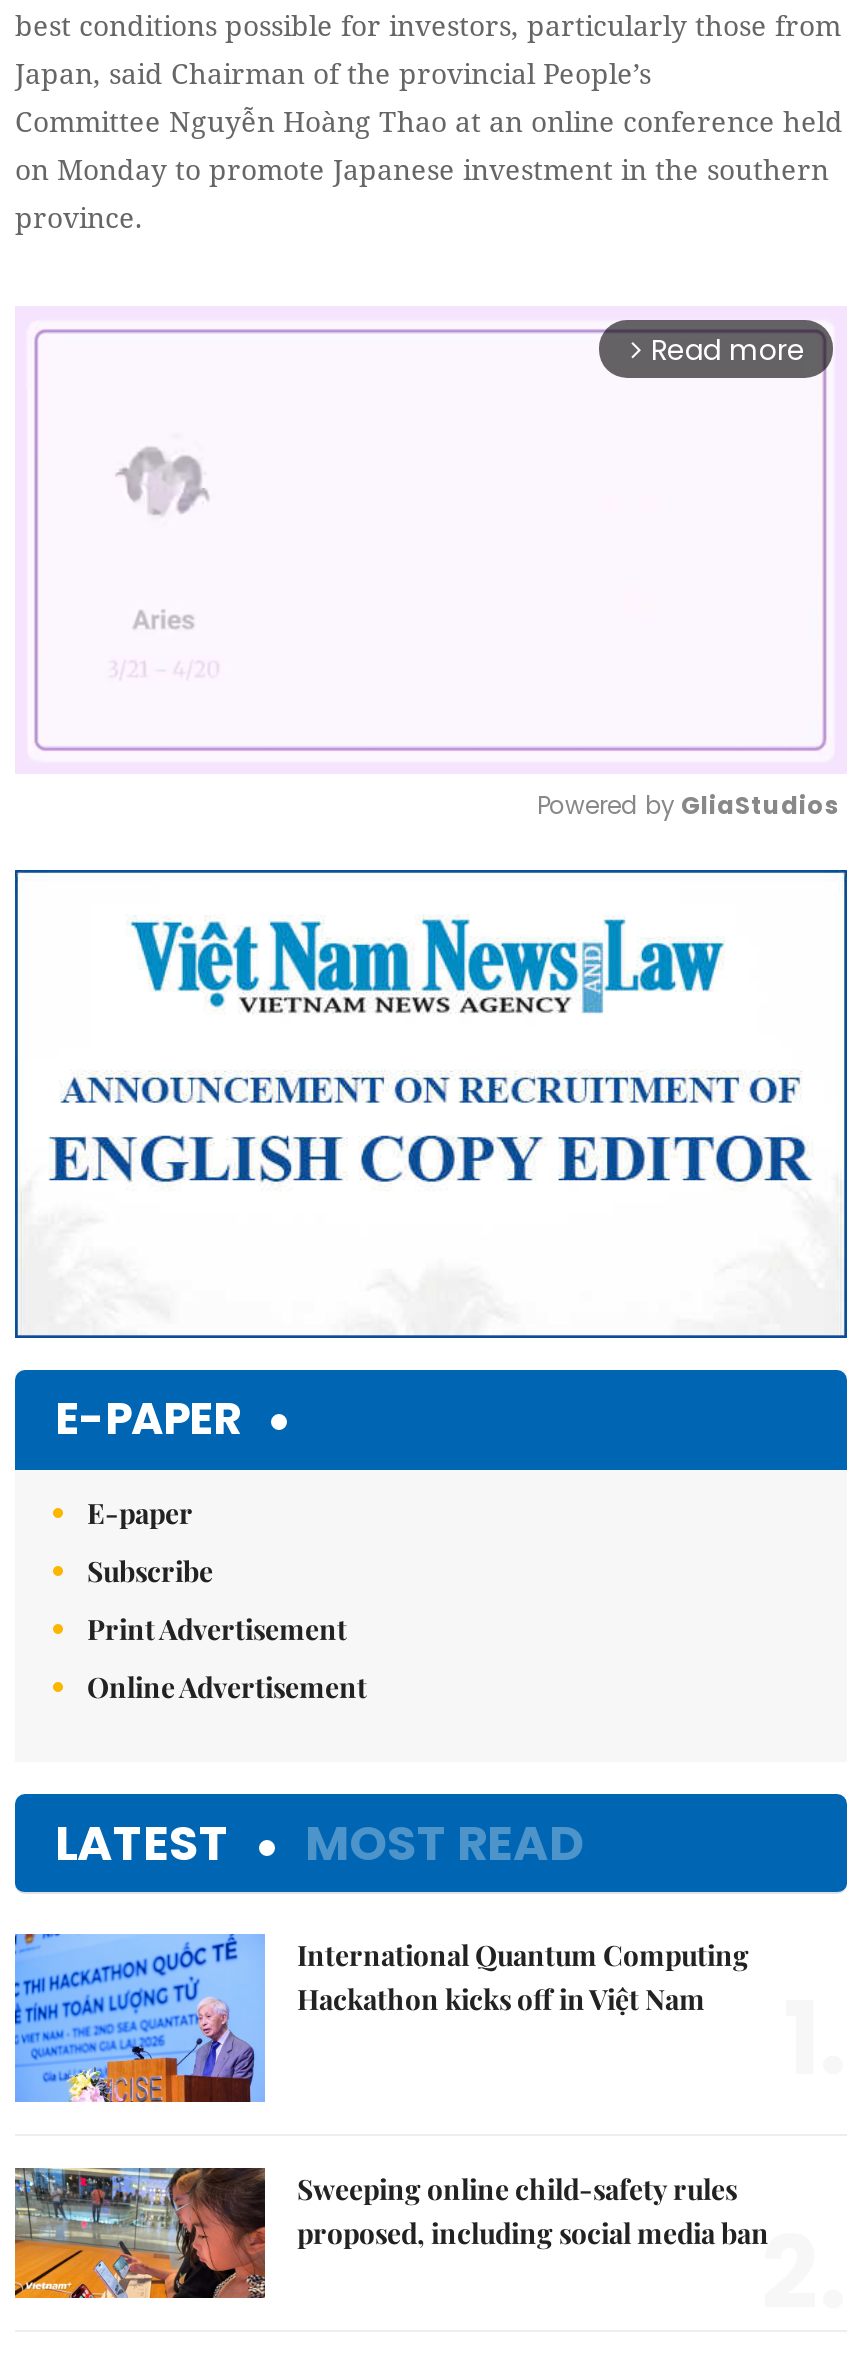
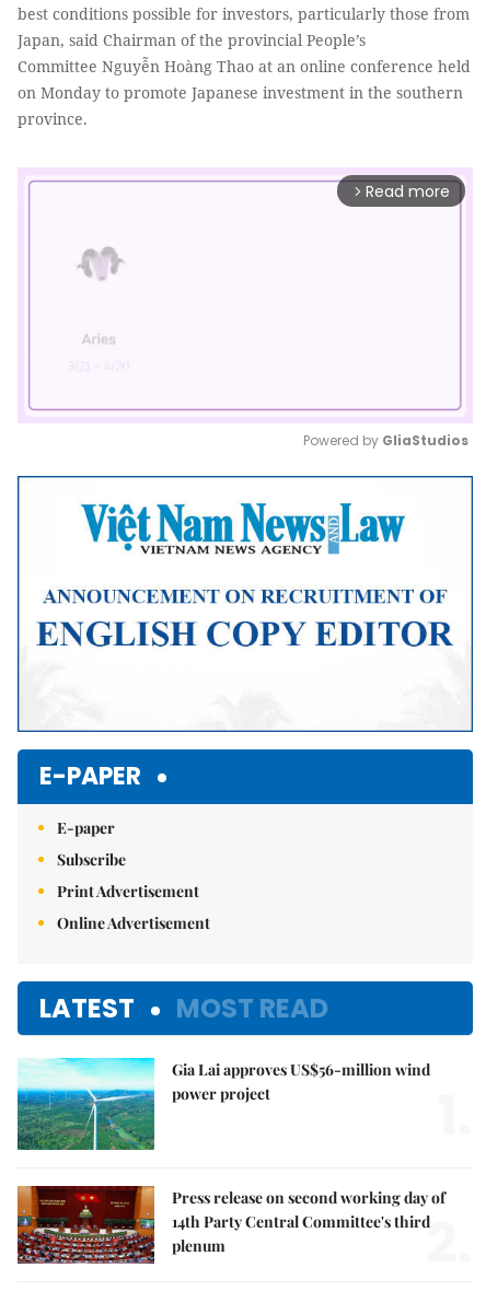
- [image]
- International Quantum Computing
- Hackathon kicks off in Việt Nam
+ [image]
+ Gia Lai approves US$56-million wind
+ power project

- [image]
- Sweeping online child-safety rules
- proposed, including social media ban
+ [image]
+ Press release on second working day of
+ 14th Party Central Committee's third
+ plenum
